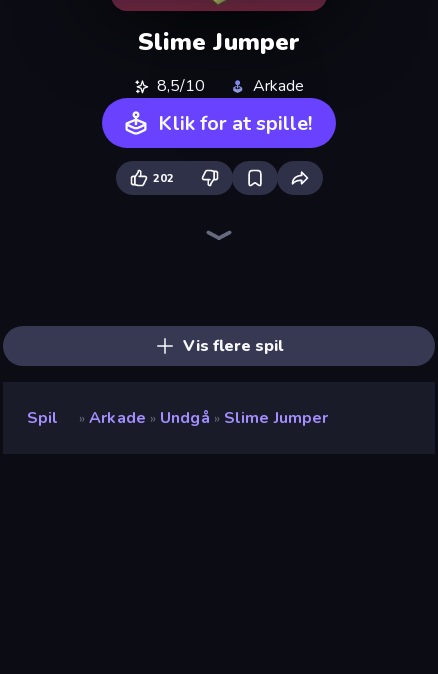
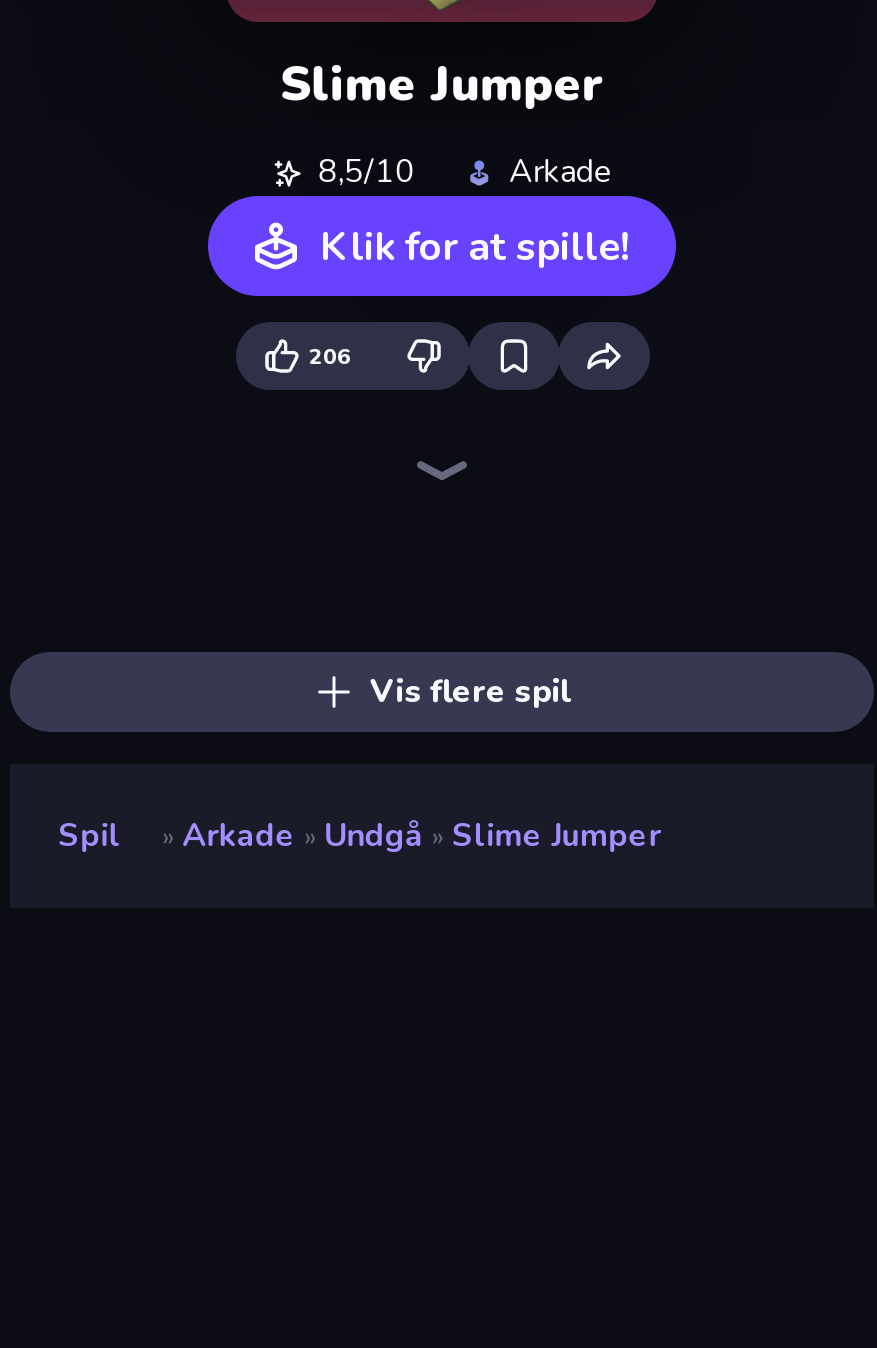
- 202
+ 206
